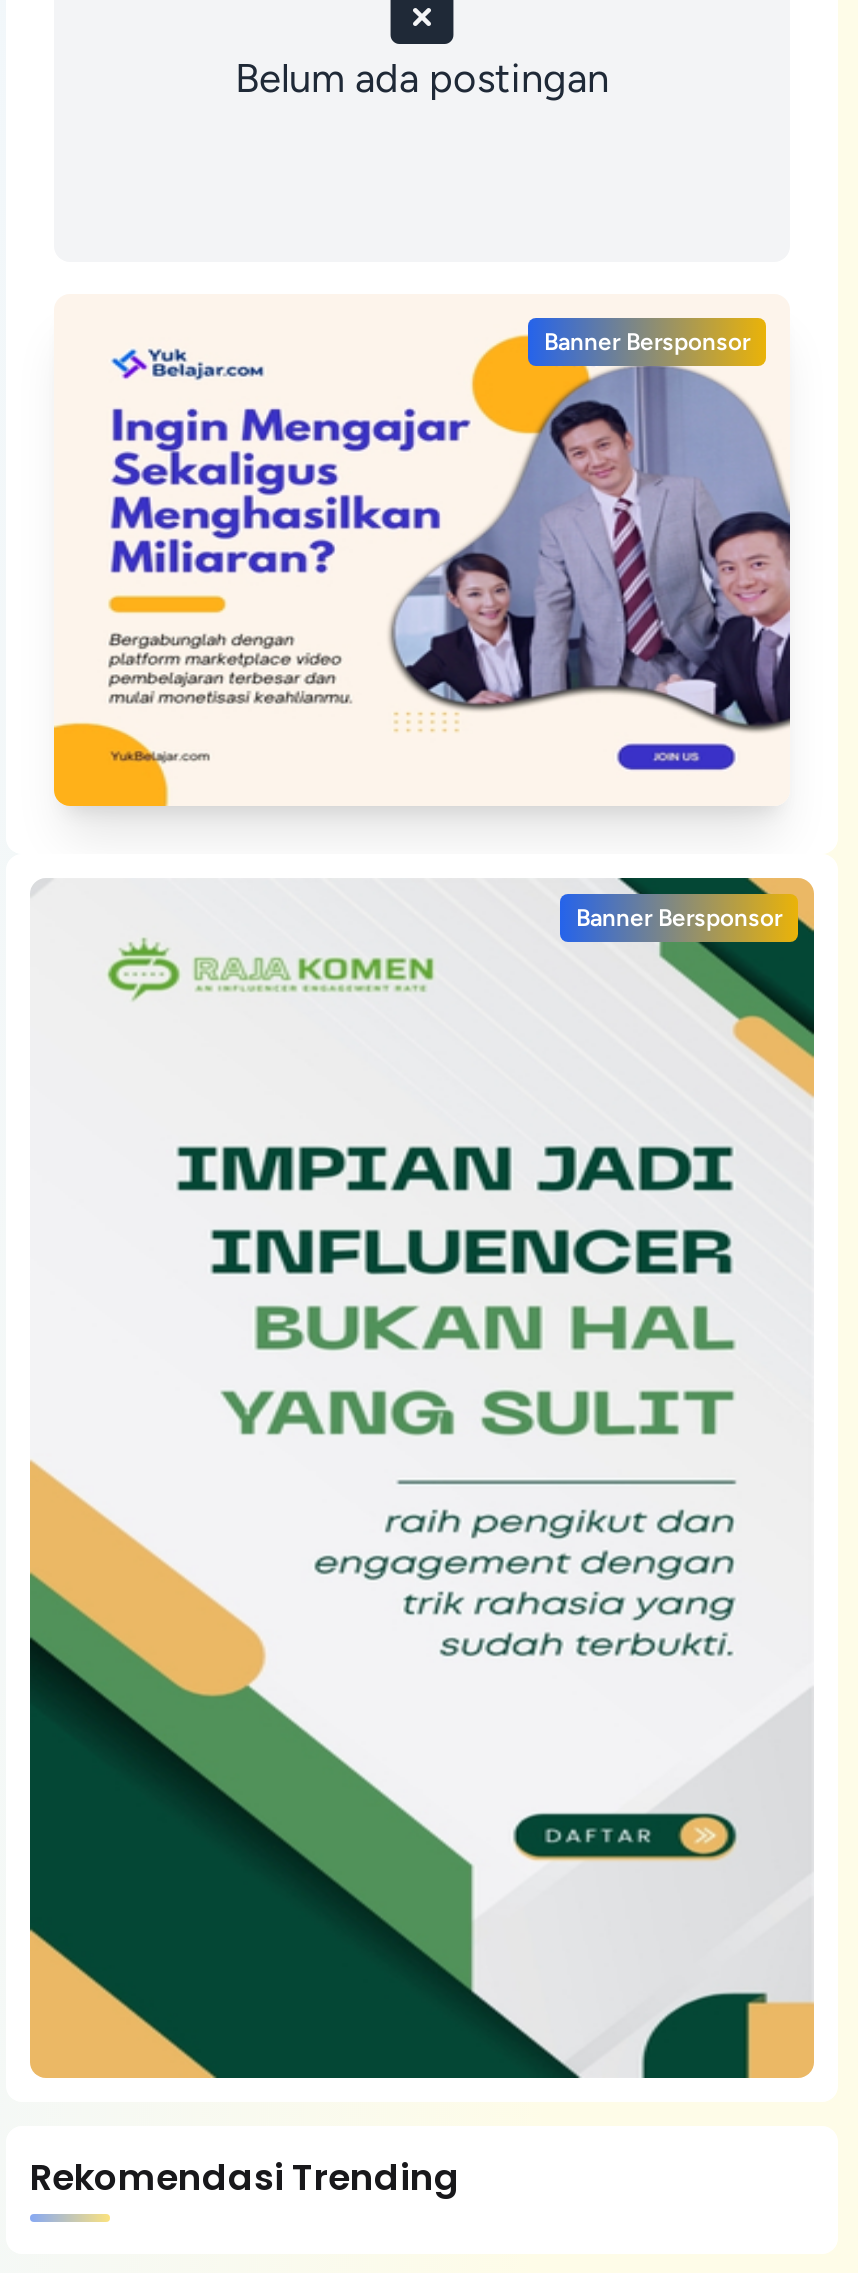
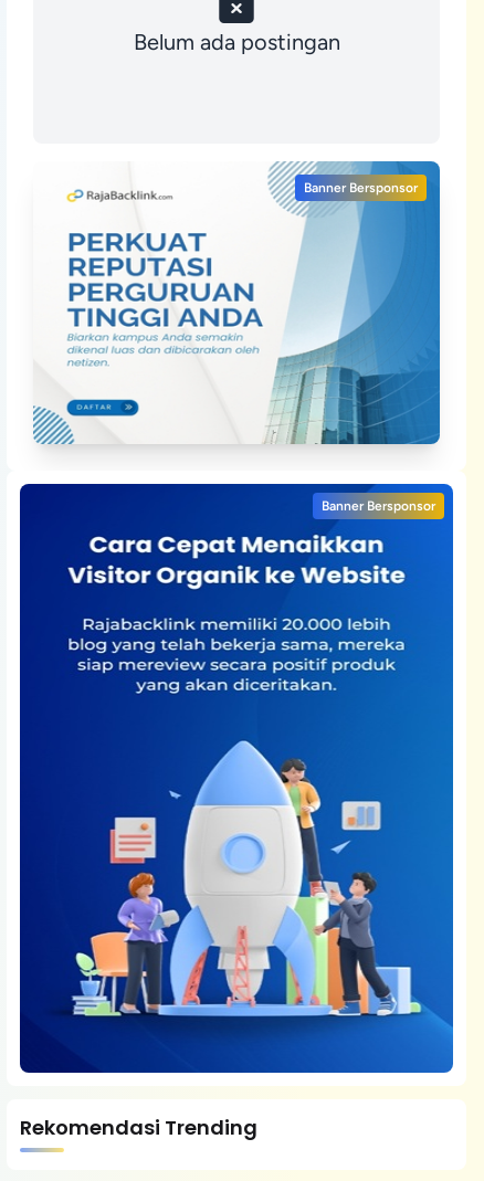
- [image]
+ [image]

- [image]
+ [image]
